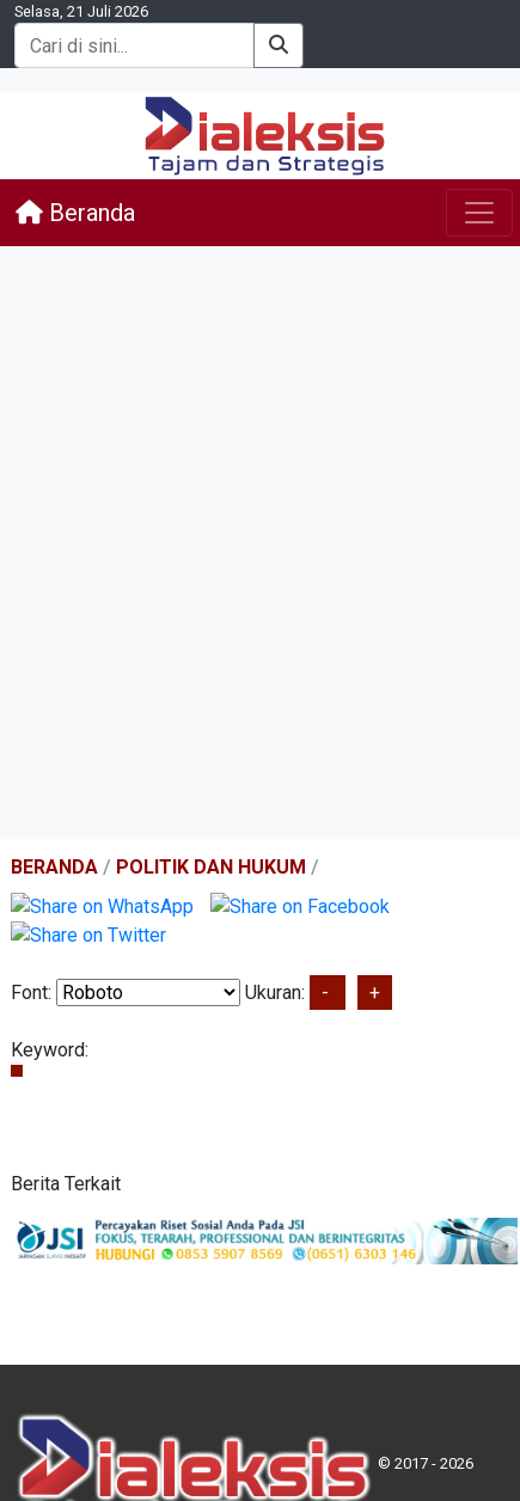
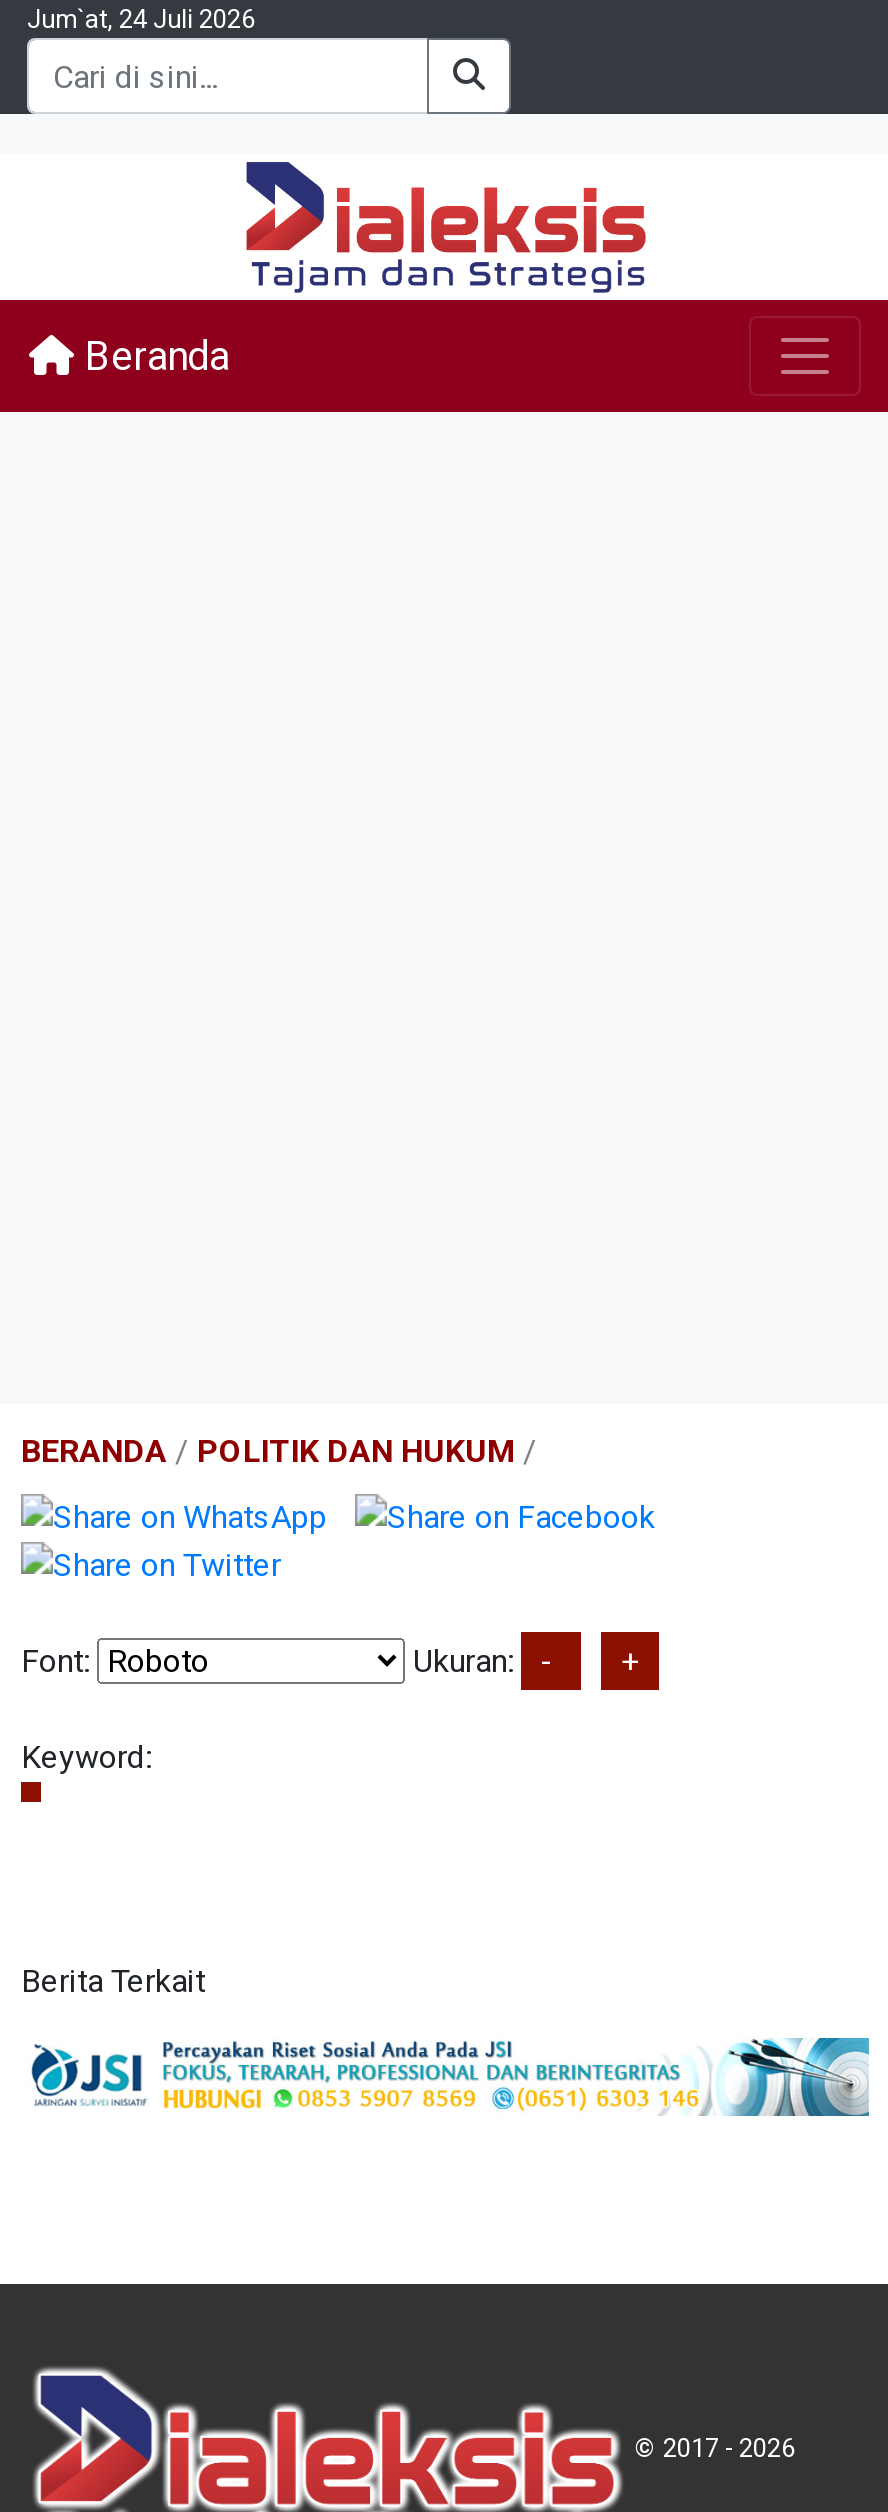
- Selasa, 21 Juli 2026
+ Jum`at, 24 Juli 2026
